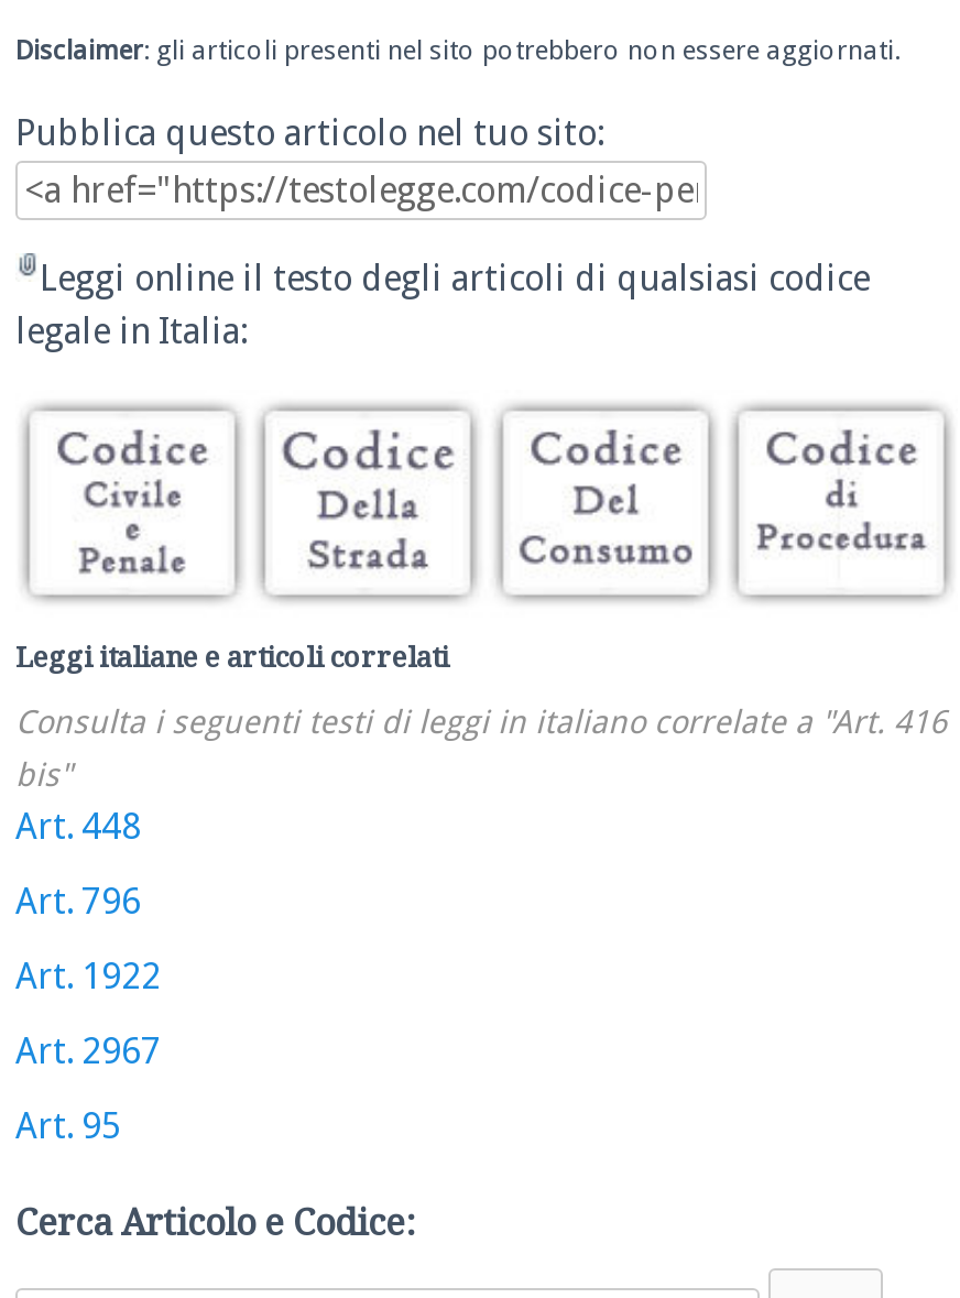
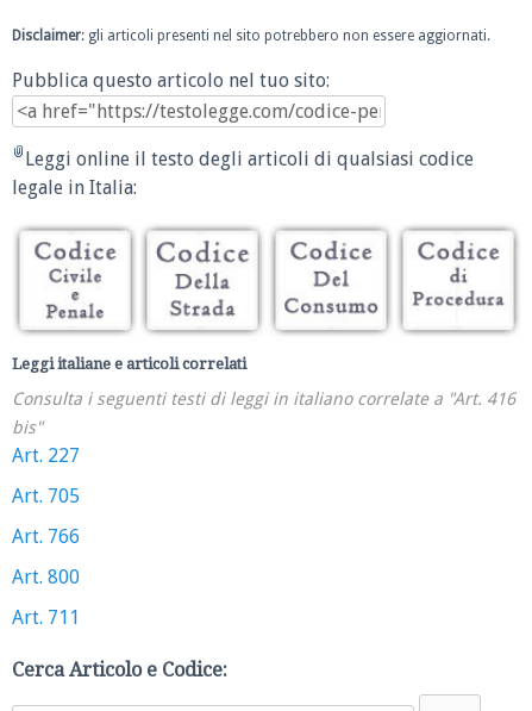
- Art. 448
+ Art. 227

- Art. 796
+ Art. 705

- Art. 1922
+ Art. 766

- Art. 2967
+ Art. 800

- Art. 95
+ Art. 711
